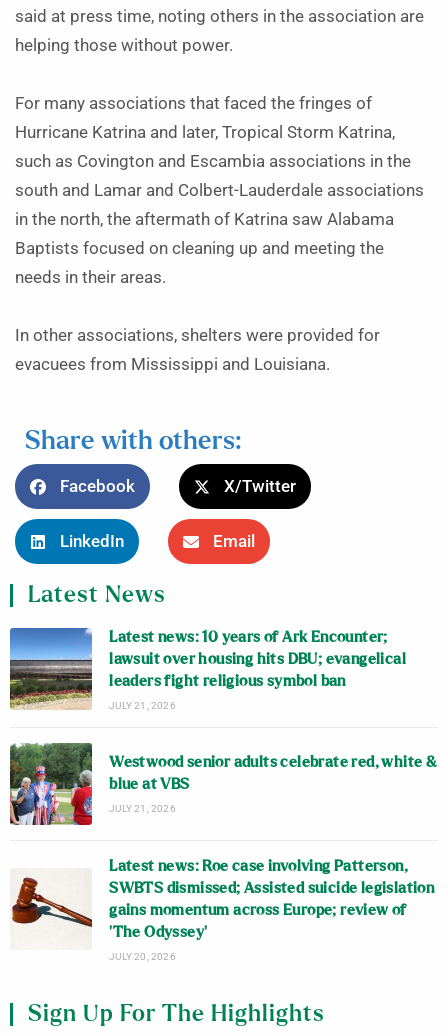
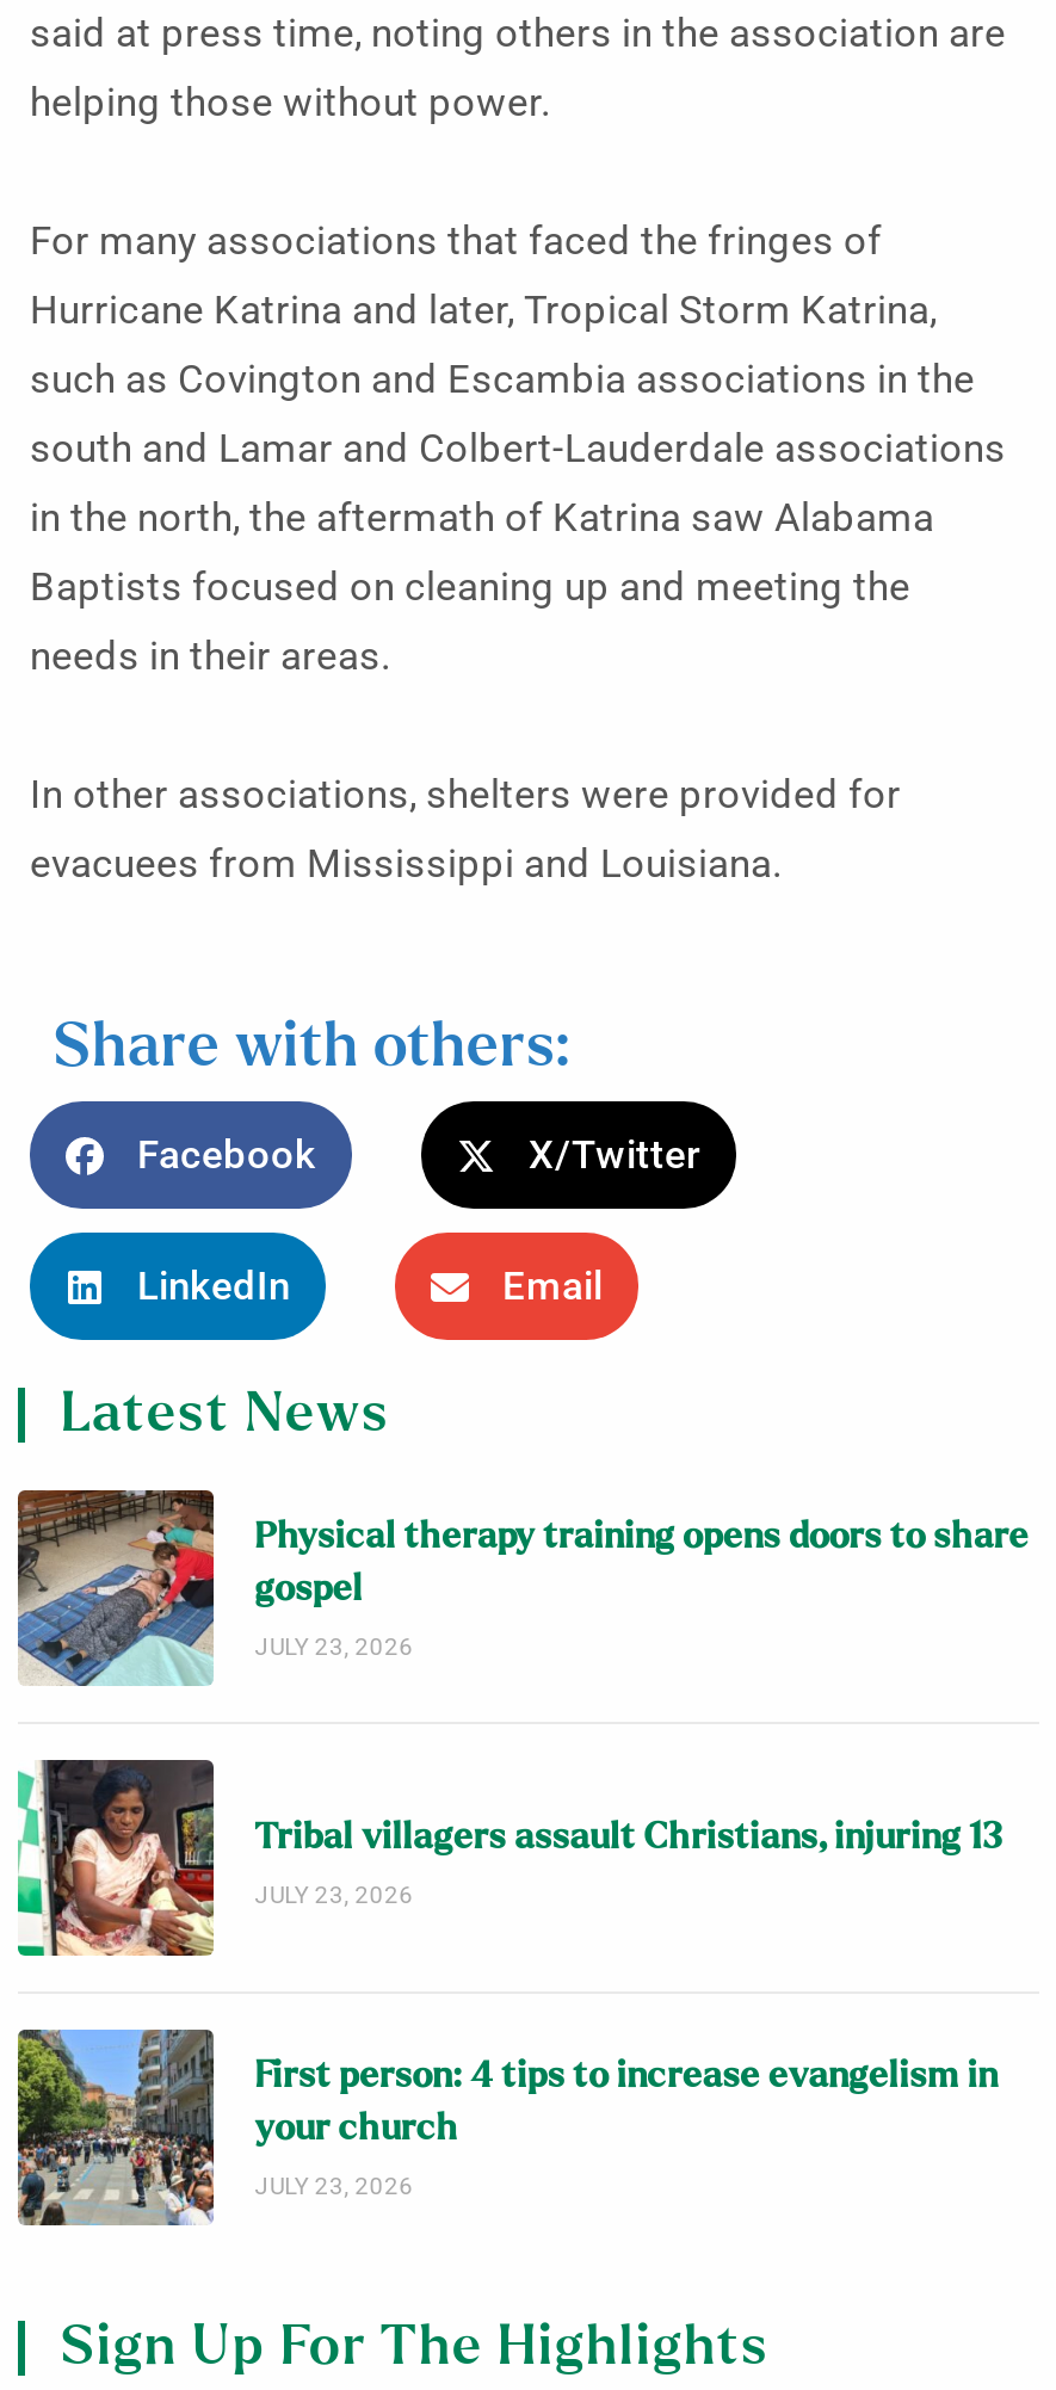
- [image]
- Latest news: 10 years of Ark Encounter;
- lawsuit over housing hits DBU; evangelical
- leaders fight religious symbol ban
- JULY 21, 2026
+ [image]
+ Physical therapy training opens doors to share
+ gospel
+ JULY 23, 2026

- [image]
- Westwood senior adults celebrate red, white &
- blue at VBS
- JULY 21, 2026
+ [image]
+ Tribal villagers assault Christians, injuring 13
+ JULY 23, 2026

- [image]
- Latest news: Roe case involving Patterson,
- SWBTS dismissed; Assisted suicide legislation
- gains momentum across Europe; review of
- ‘The Odyssey’
- JULY 20, 2026
+ [image]
+ First person: 4 tips to increase evangelism in
+ your church
+ JULY 23, 2026
